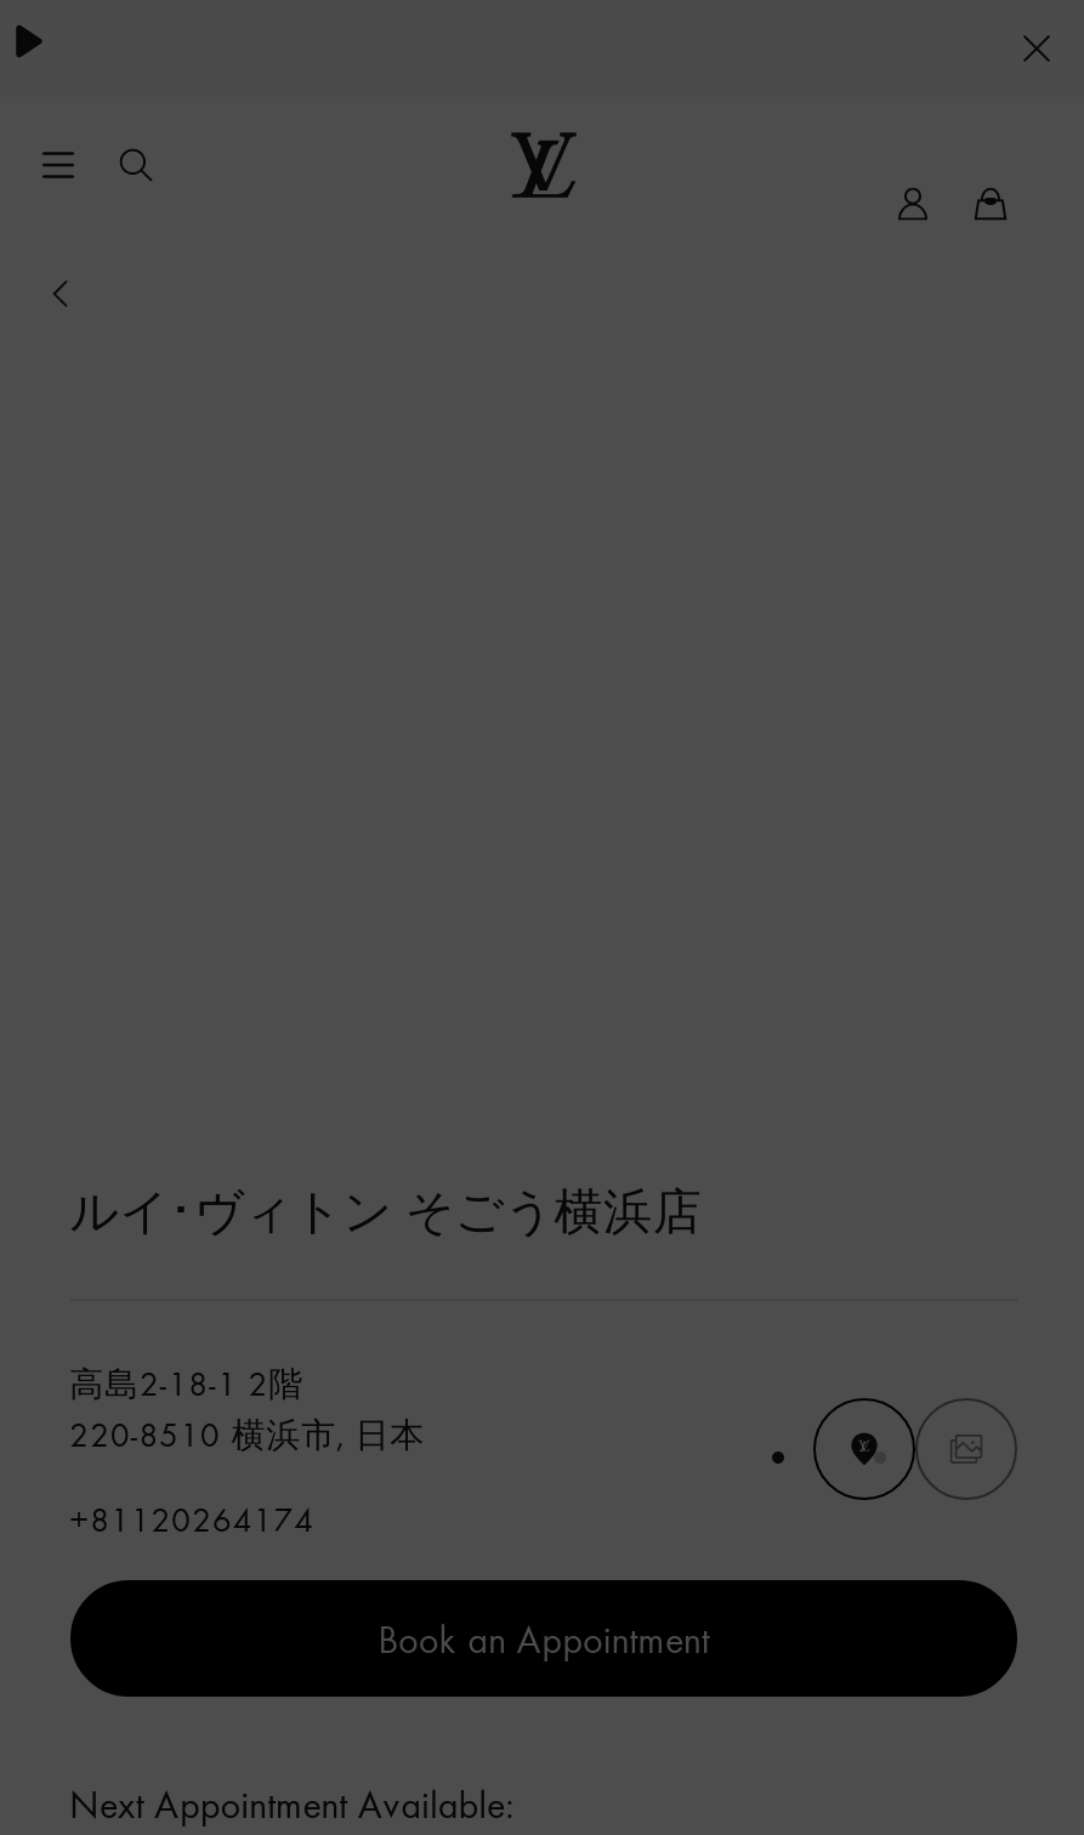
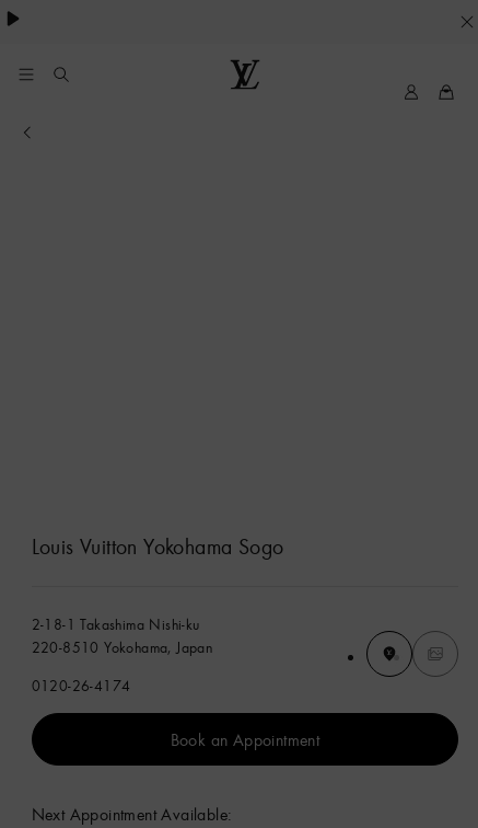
- ルイ･ヴィトン そごう横浜店
+ Louis Vuitton Yokohama Sogo

- 高島2-18-1 2階
- 220-8510 横浜市, 日本
+ 2-18-1 Takashima Nishi-ku
+ 220-8510 Yokohama, Japan

- +81120264174
+ 0120-26-4174
